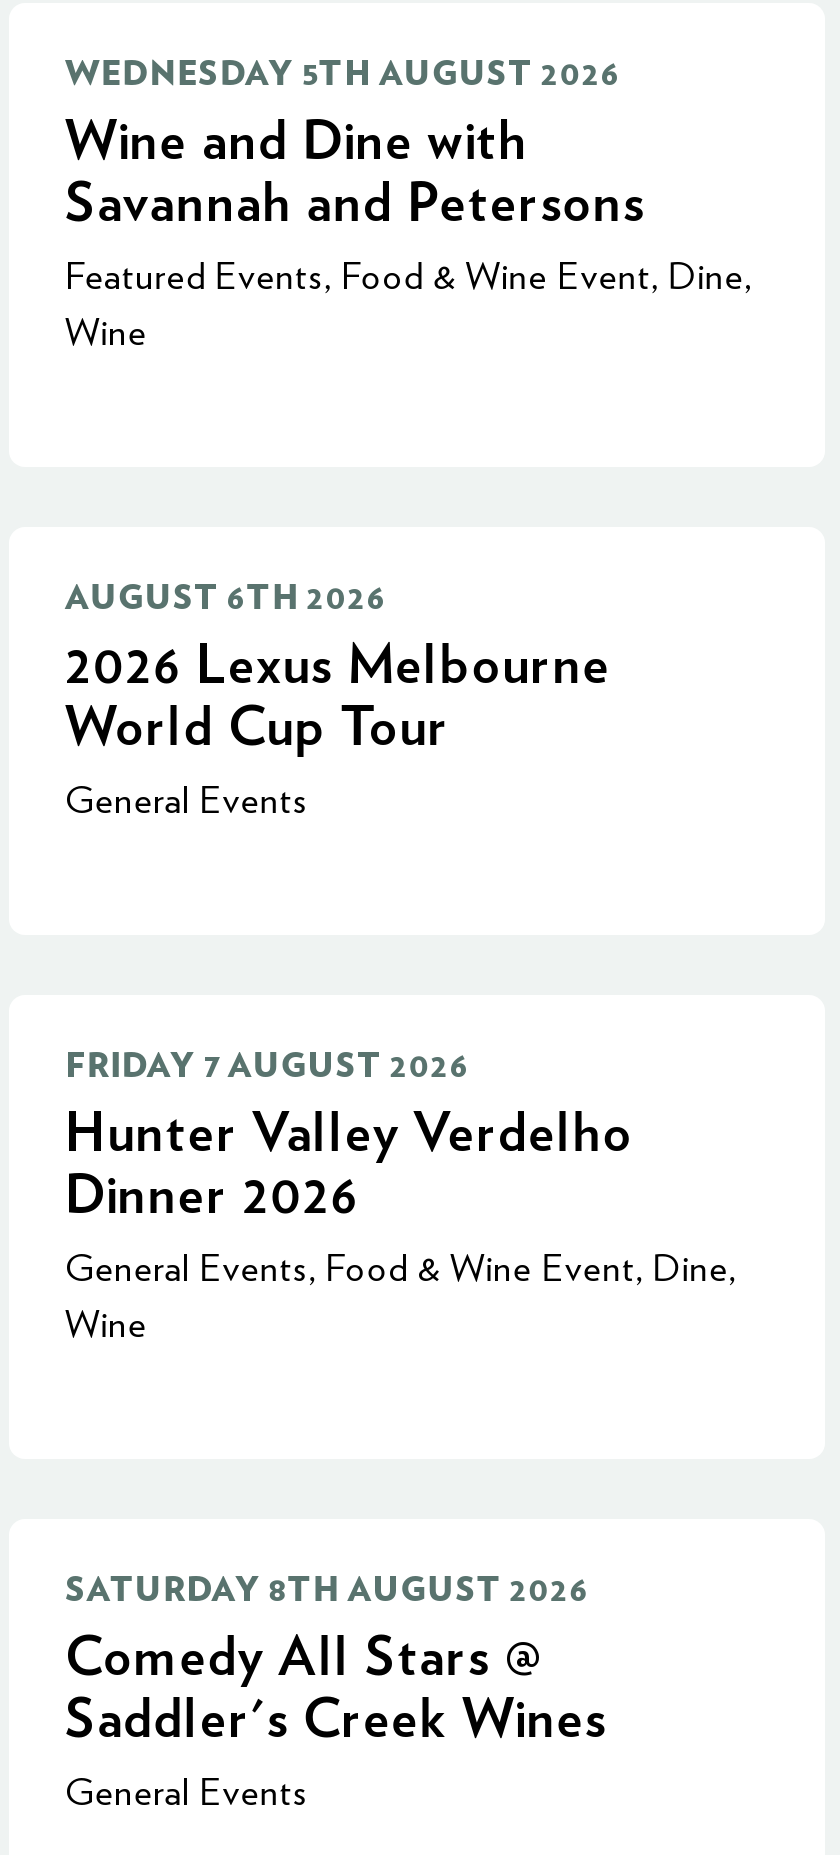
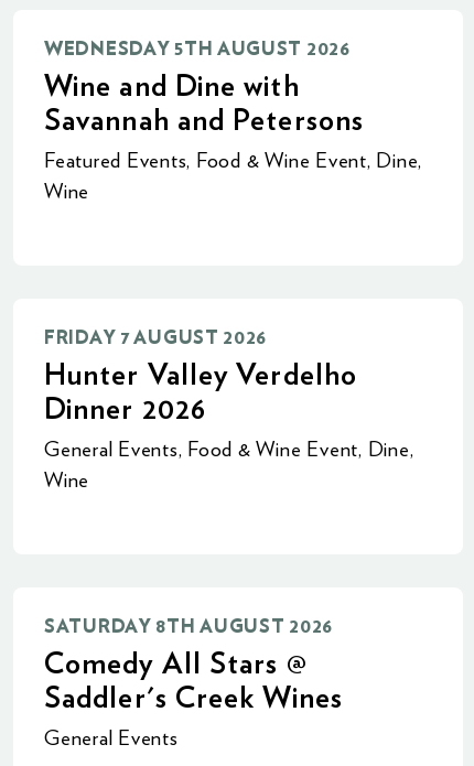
- AUGUST 6TH 2026
- 2026 Lexus Melbourne
- World Cup Tour
- General Events
